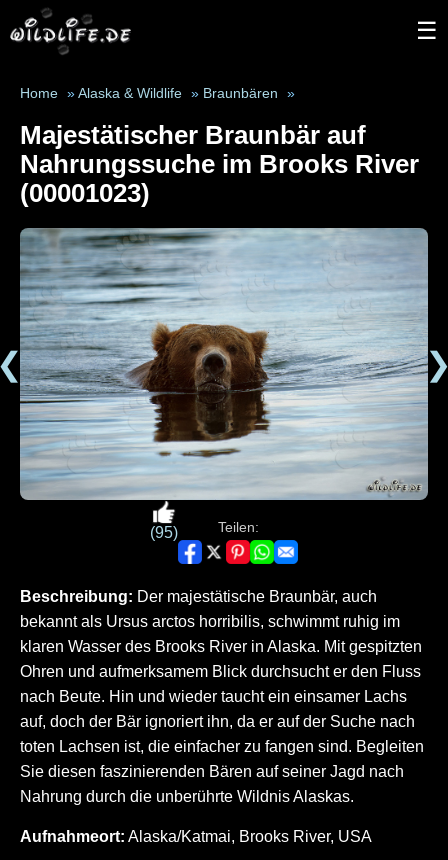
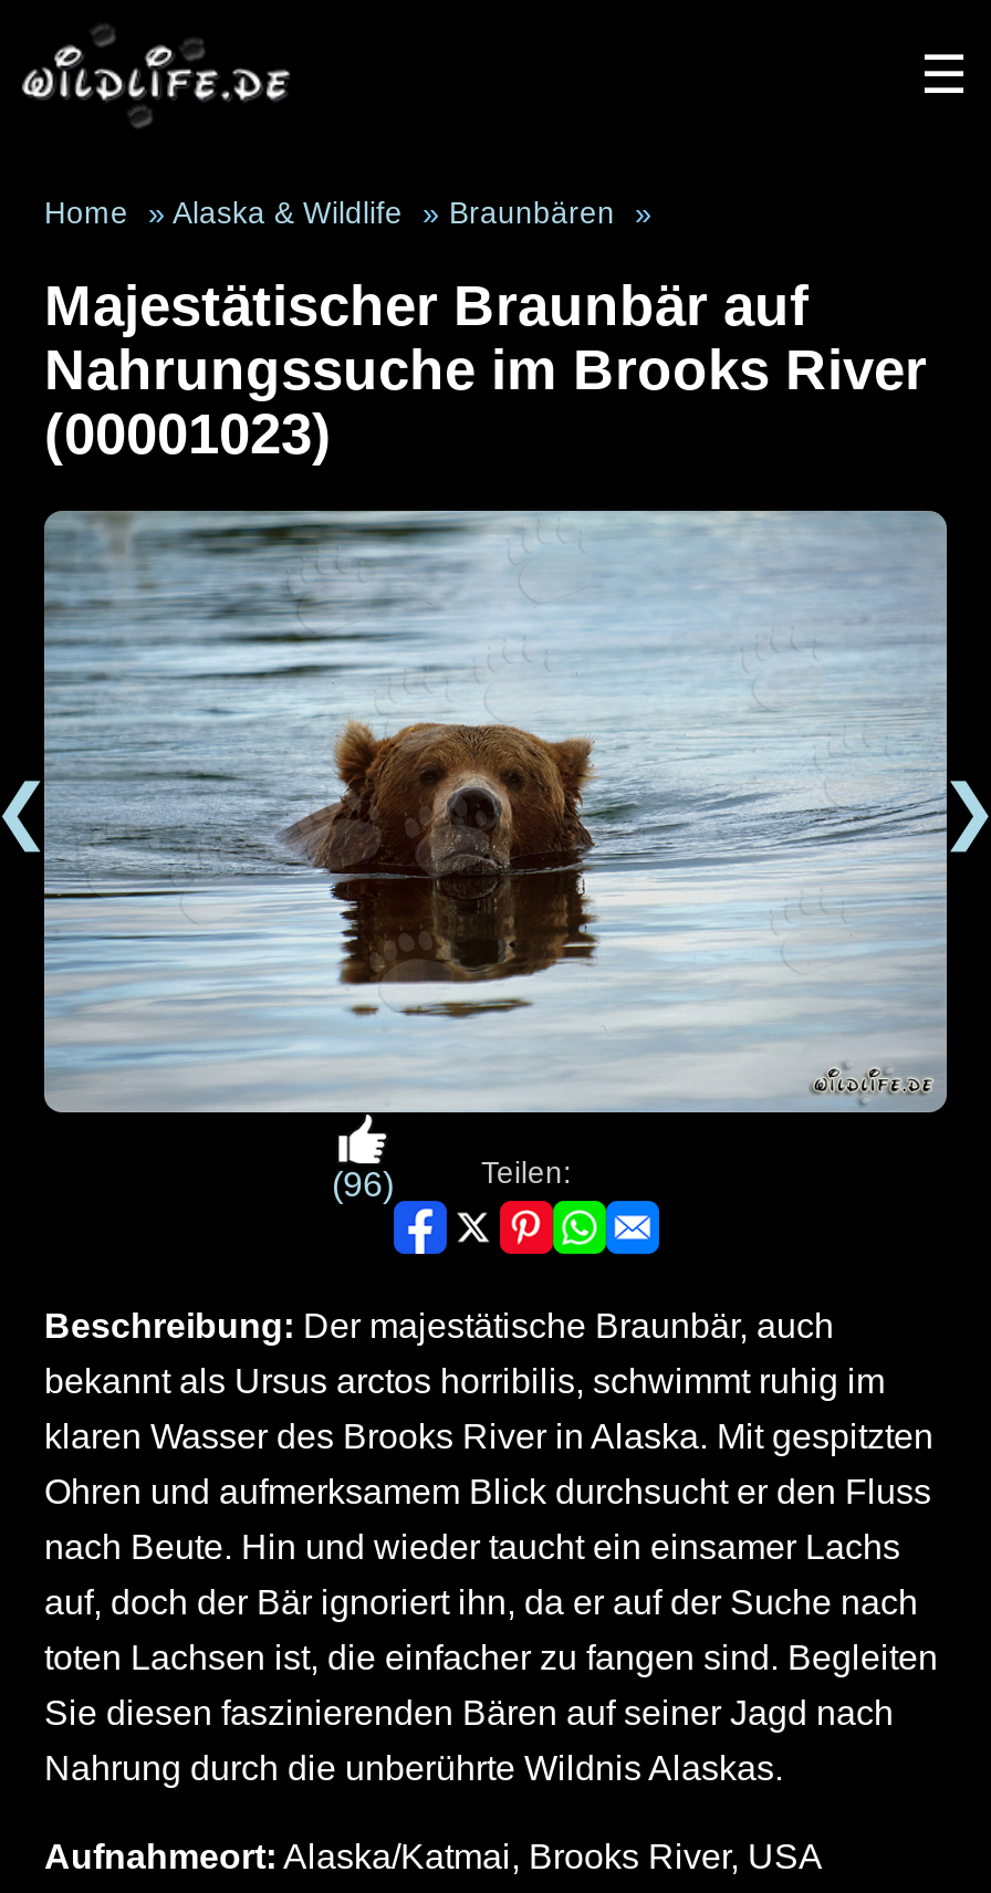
- (95)
+ (96)
